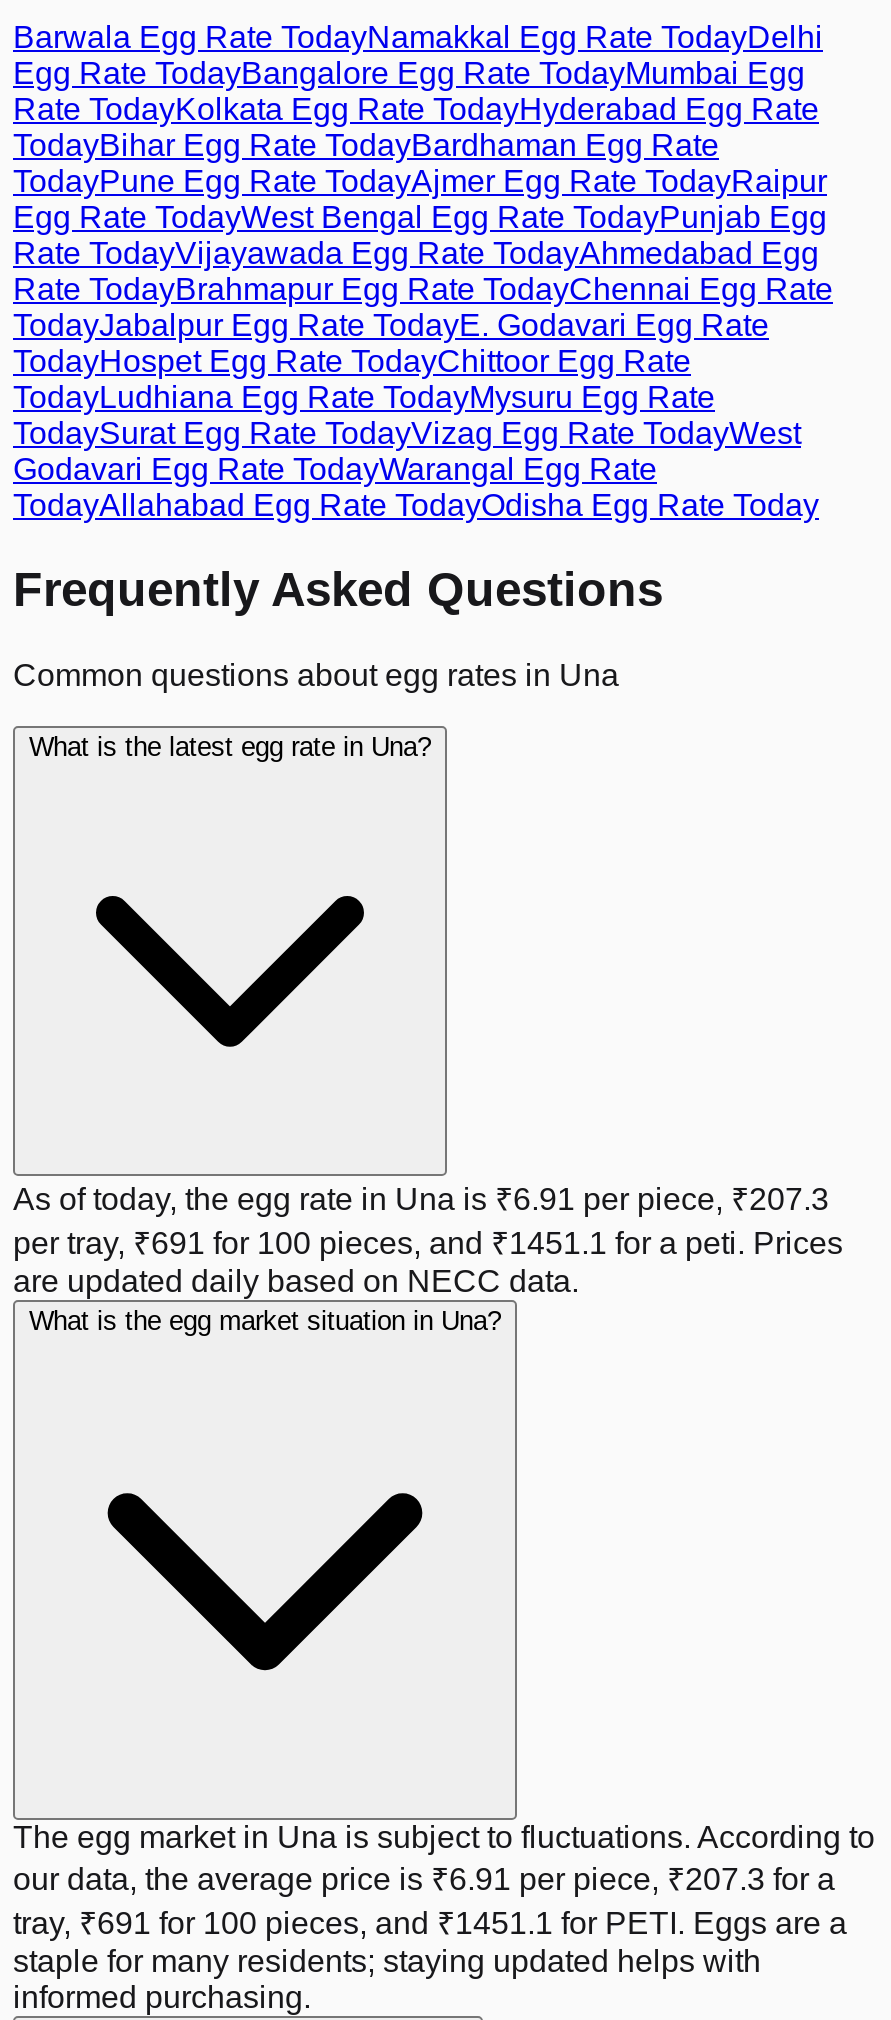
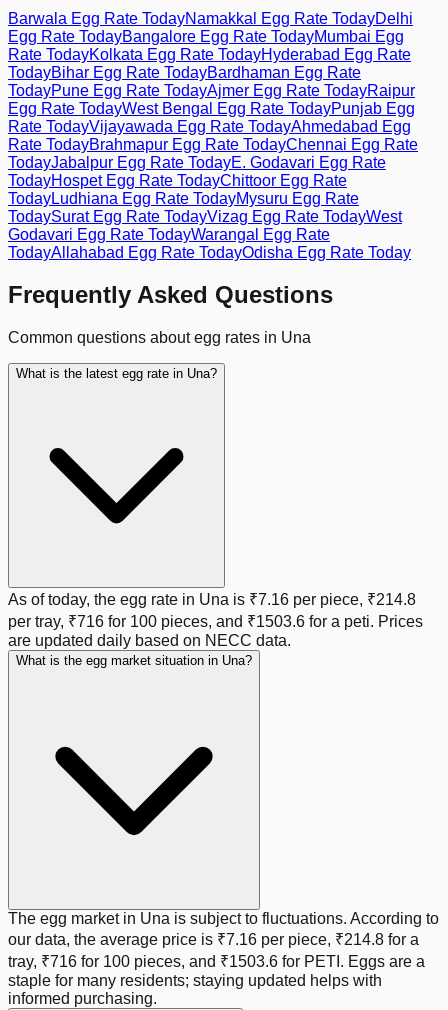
- As of today, the egg rate in Una is ₹6.91 per piece, ₹207.3
+ As of today, the egg rate in Una is ₹7.16 per piece, ₹214.8

- per tray, ₹691 for 100 pieces, and ₹1451.1 for a peti. Prices
+ per tray, ₹716 for 100 pieces, and ₹1503.6 for a peti. Prices

- our data, the average price is ₹6.91 per piece, ₹207.3 for a
+ our data, the average price is ₹7.16 per piece, ₹214.8 for a

- tray, ₹691 for 100 pieces, and ₹1451.1 for PETI. Eggs are a
+ tray, ₹716 for 100 pieces, and ₹1503.6 for PETI. Eggs are a
